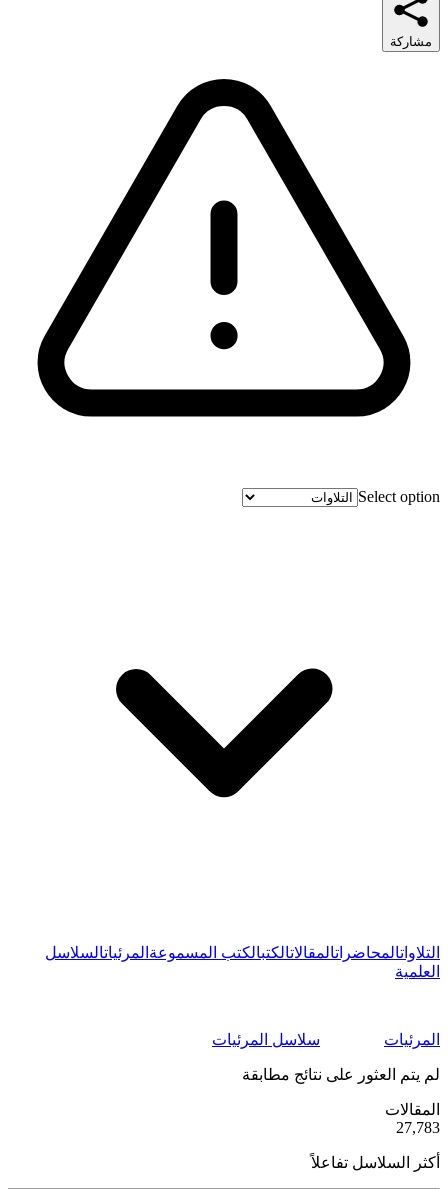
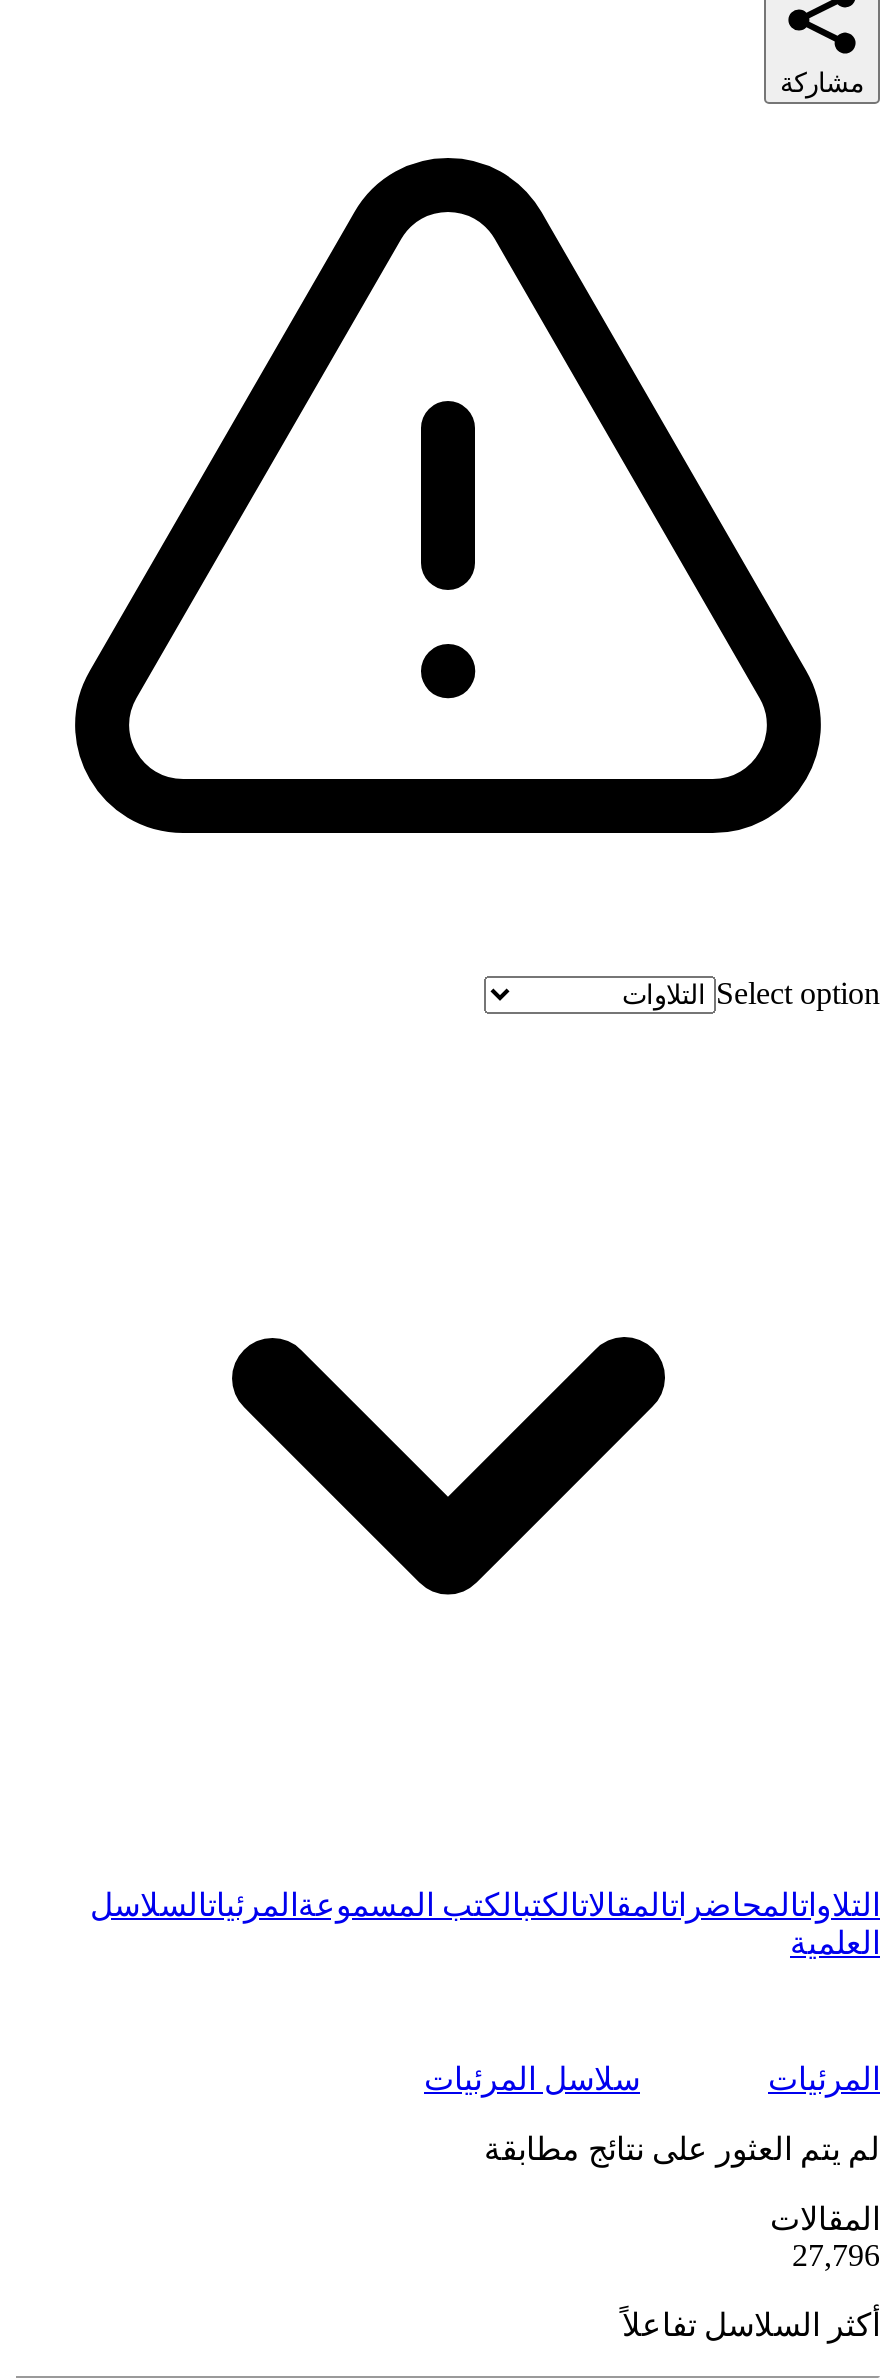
- 27,783
+ 27,796
